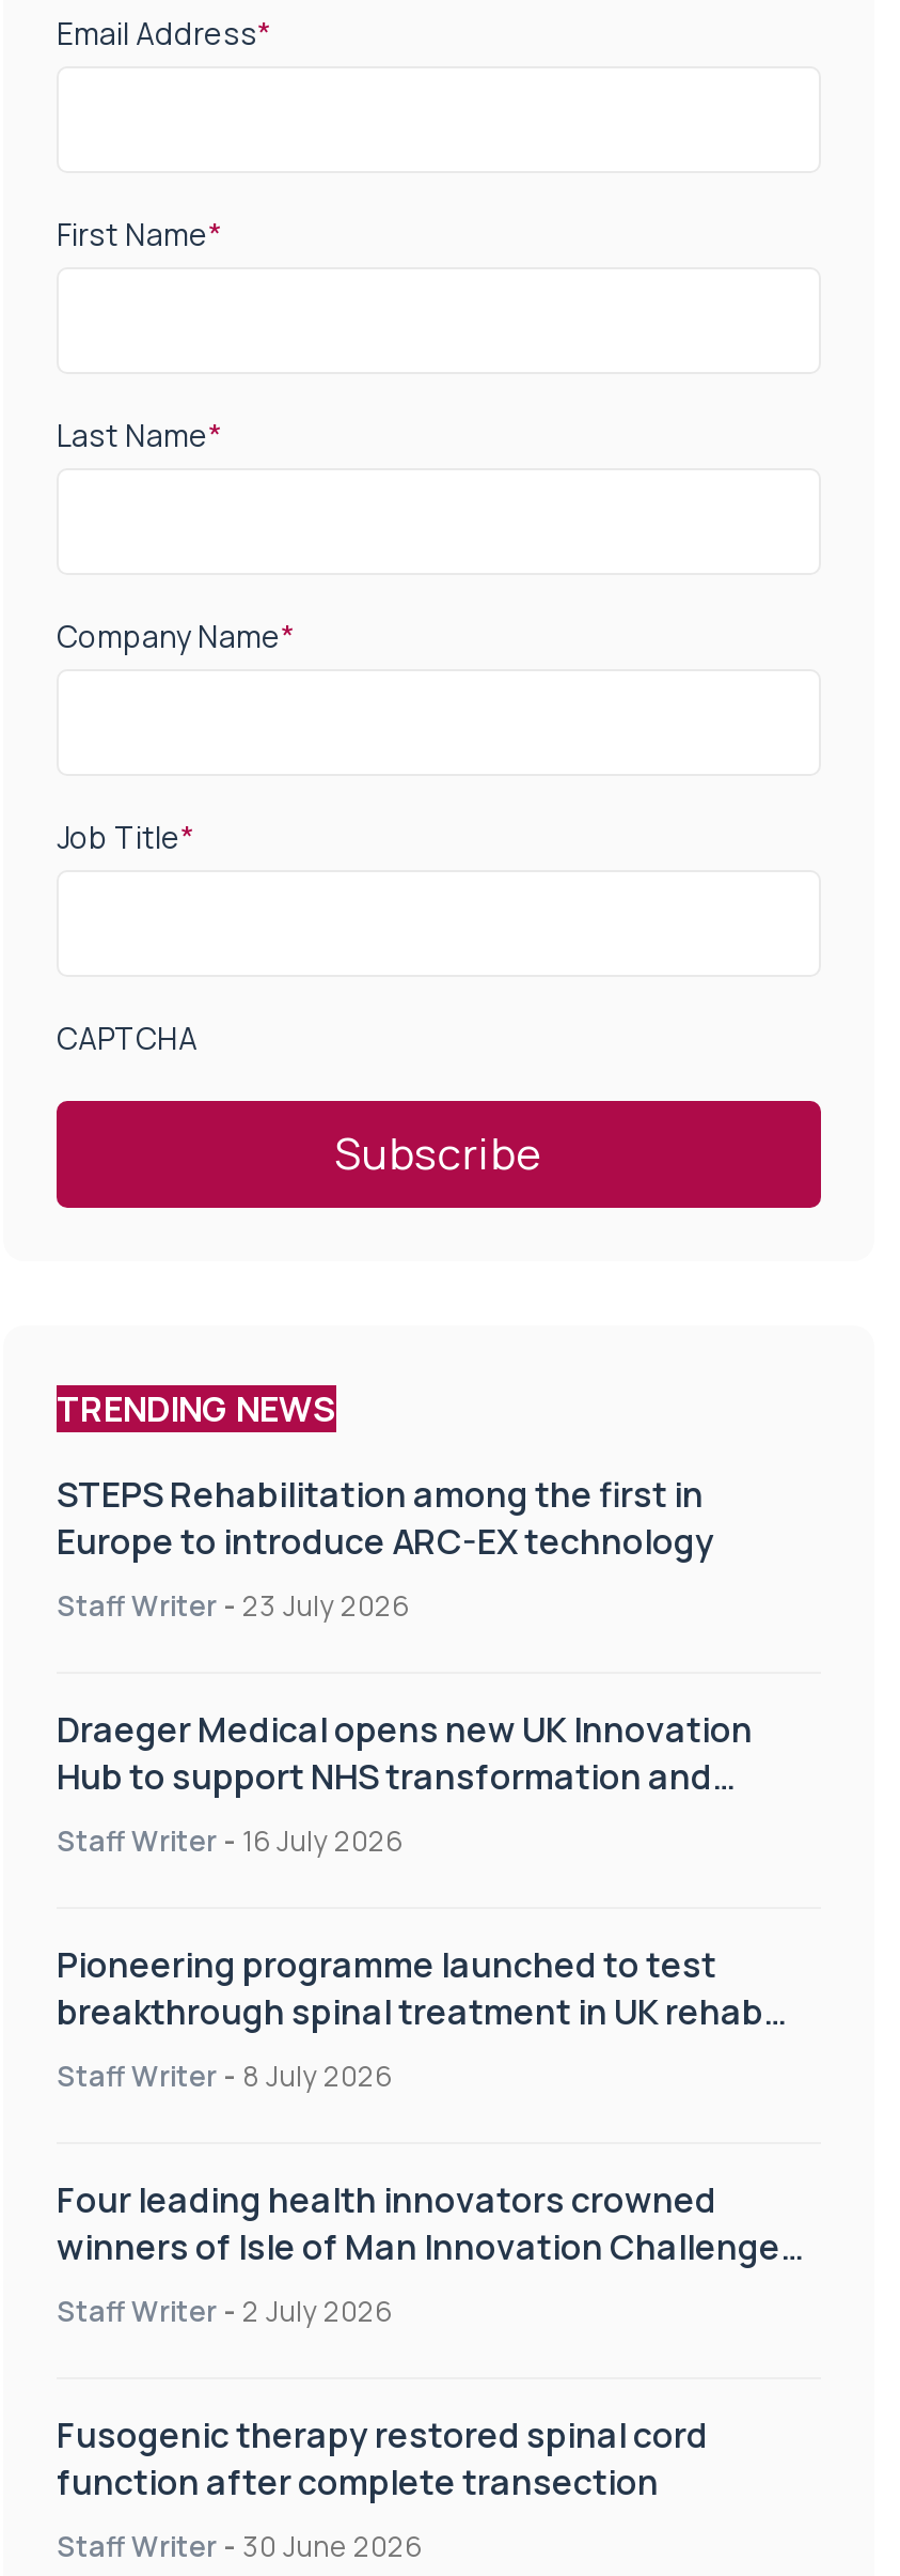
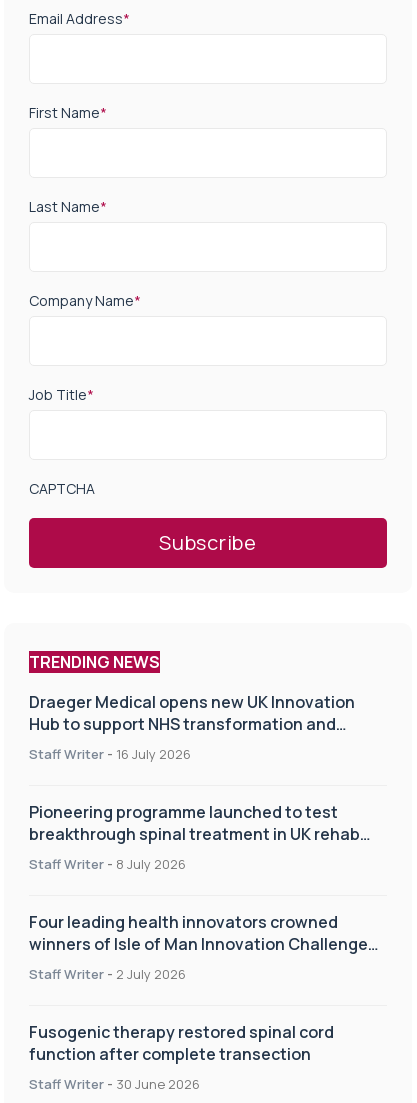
- STEPS Rehabilitation among the first in
- Europe to introduce ARC-EX technology
- Staff Writer - 23 July 2026
